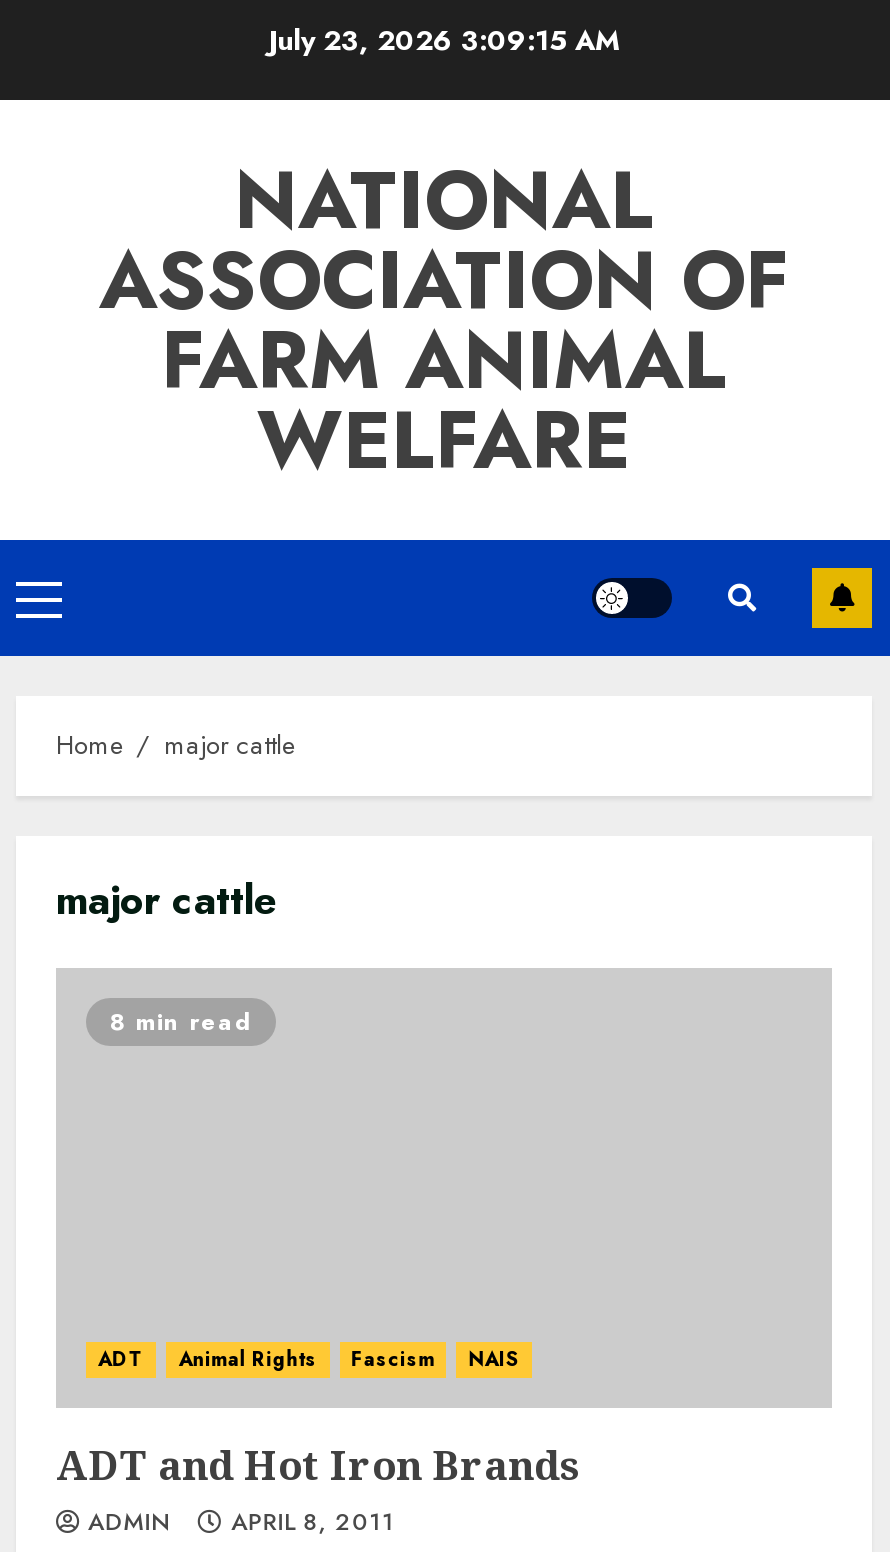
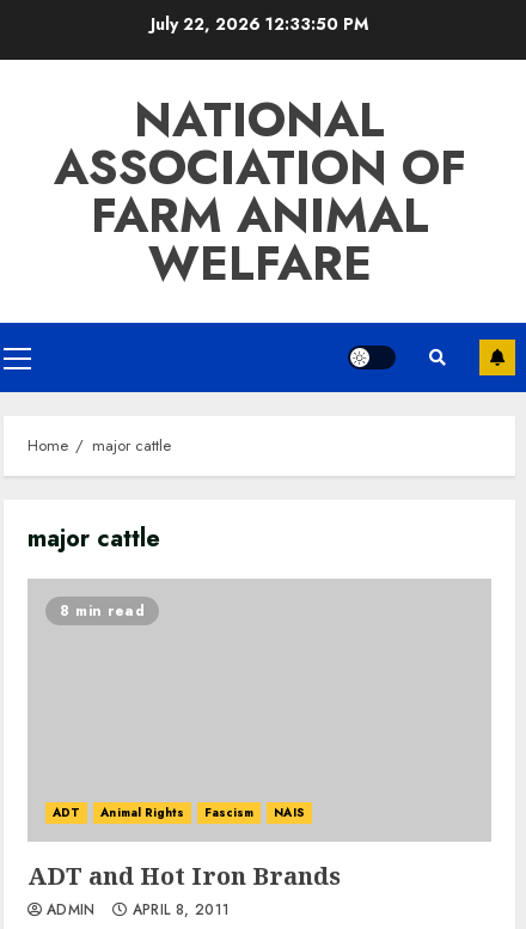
- July 23, 2026 3:09:15 AM
+ July 22, 2026 12:33:50 PM
